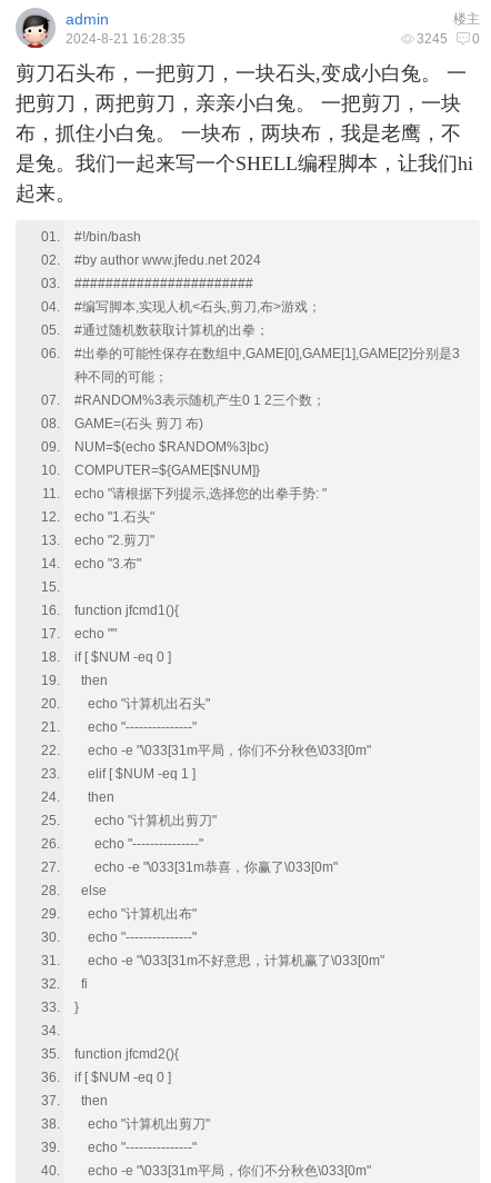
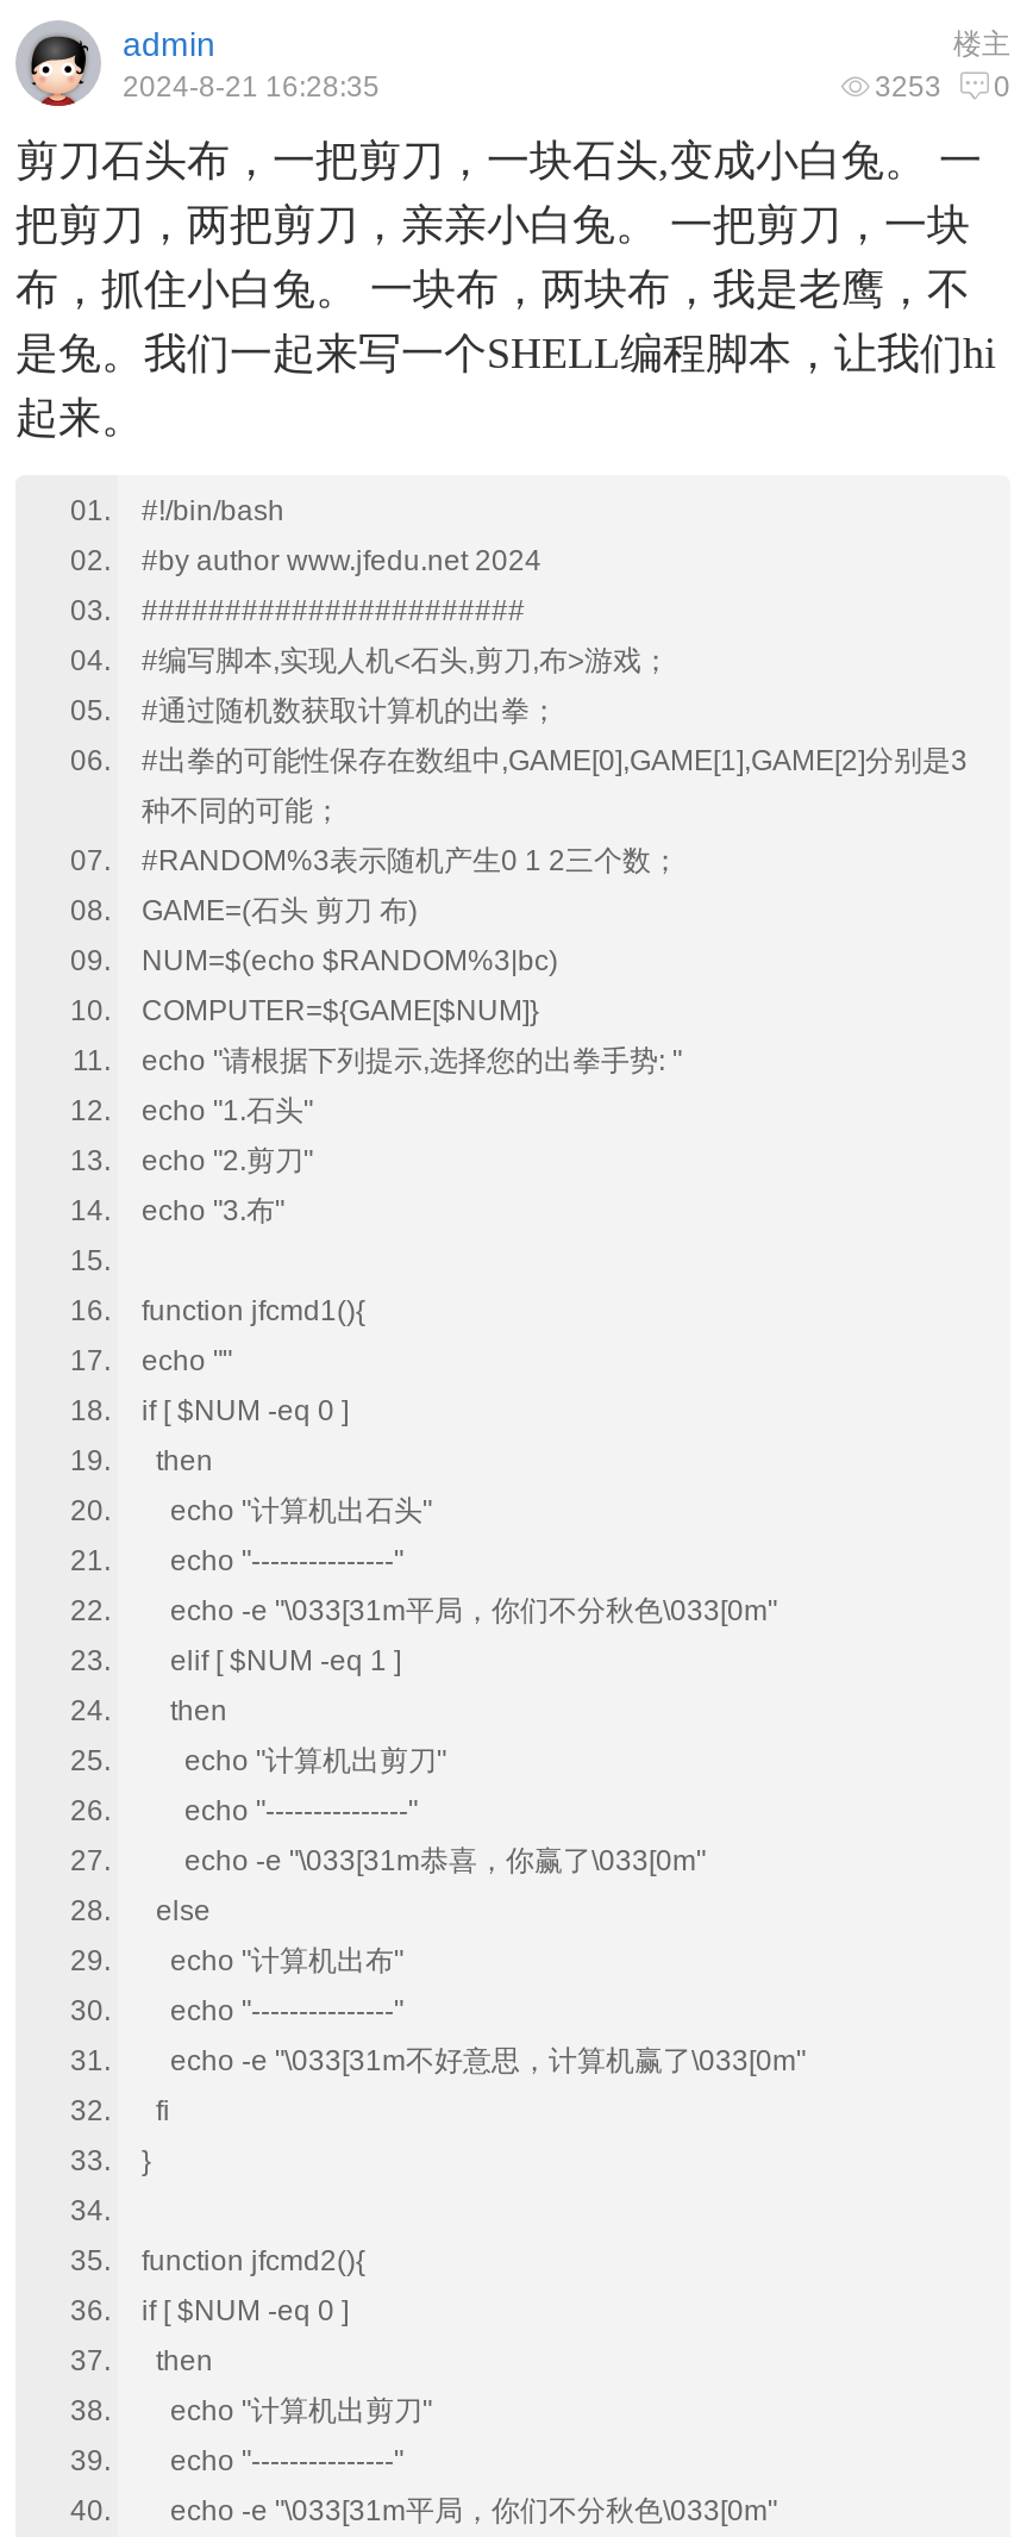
- 3245 0
+ 3253 0
